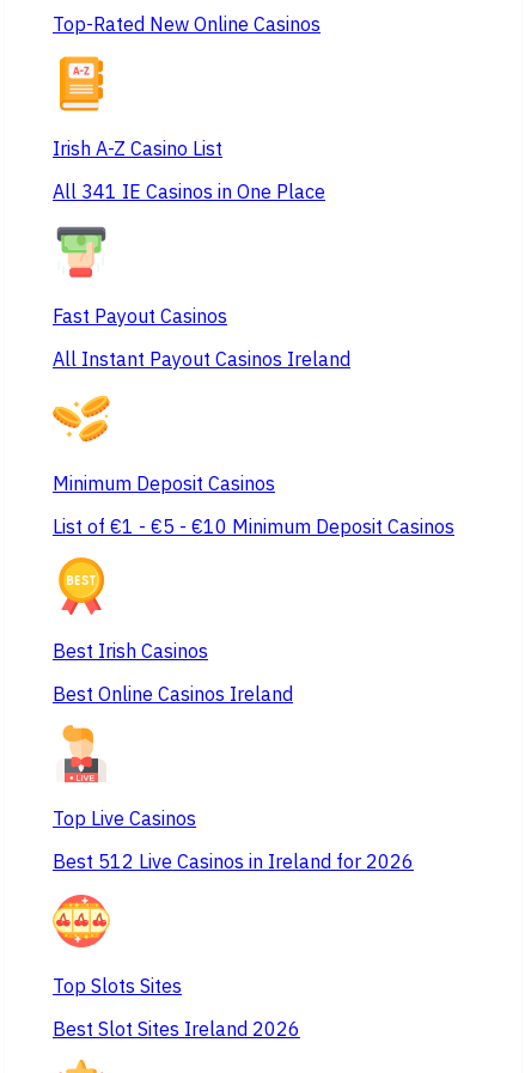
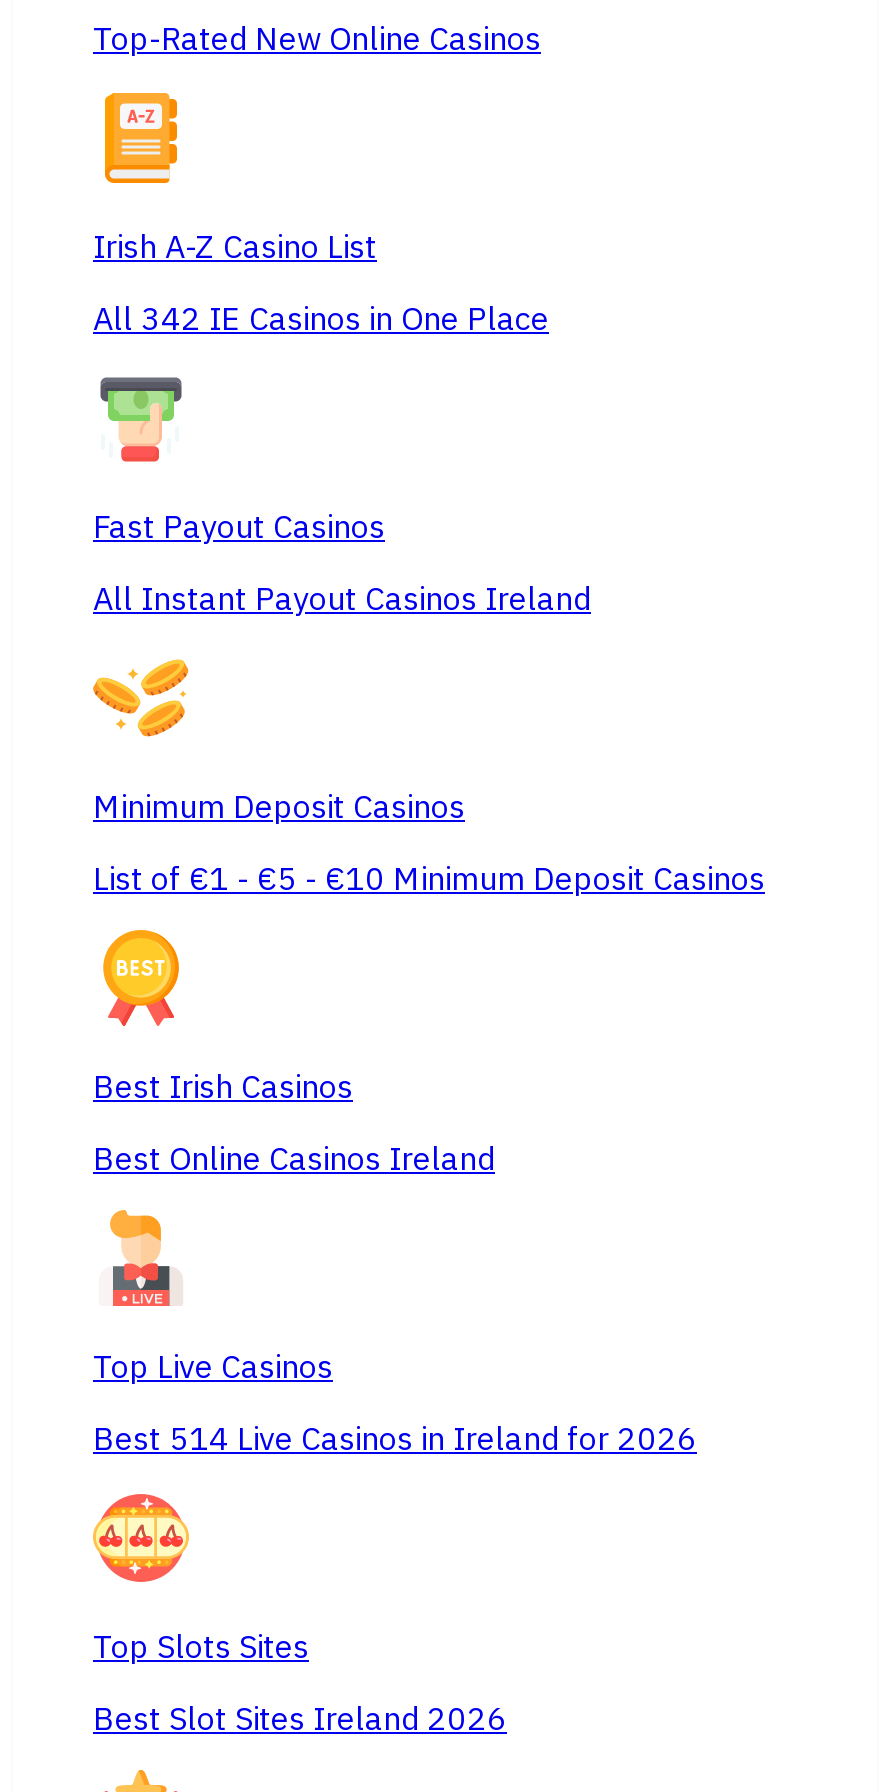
- All 341 IE Casinos in One Place
+ All 342 IE Casinos in One Place

- Best 512 Live Casinos in Ireland for 2026
+ Best 514 Live Casinos in Ireland for 2026
